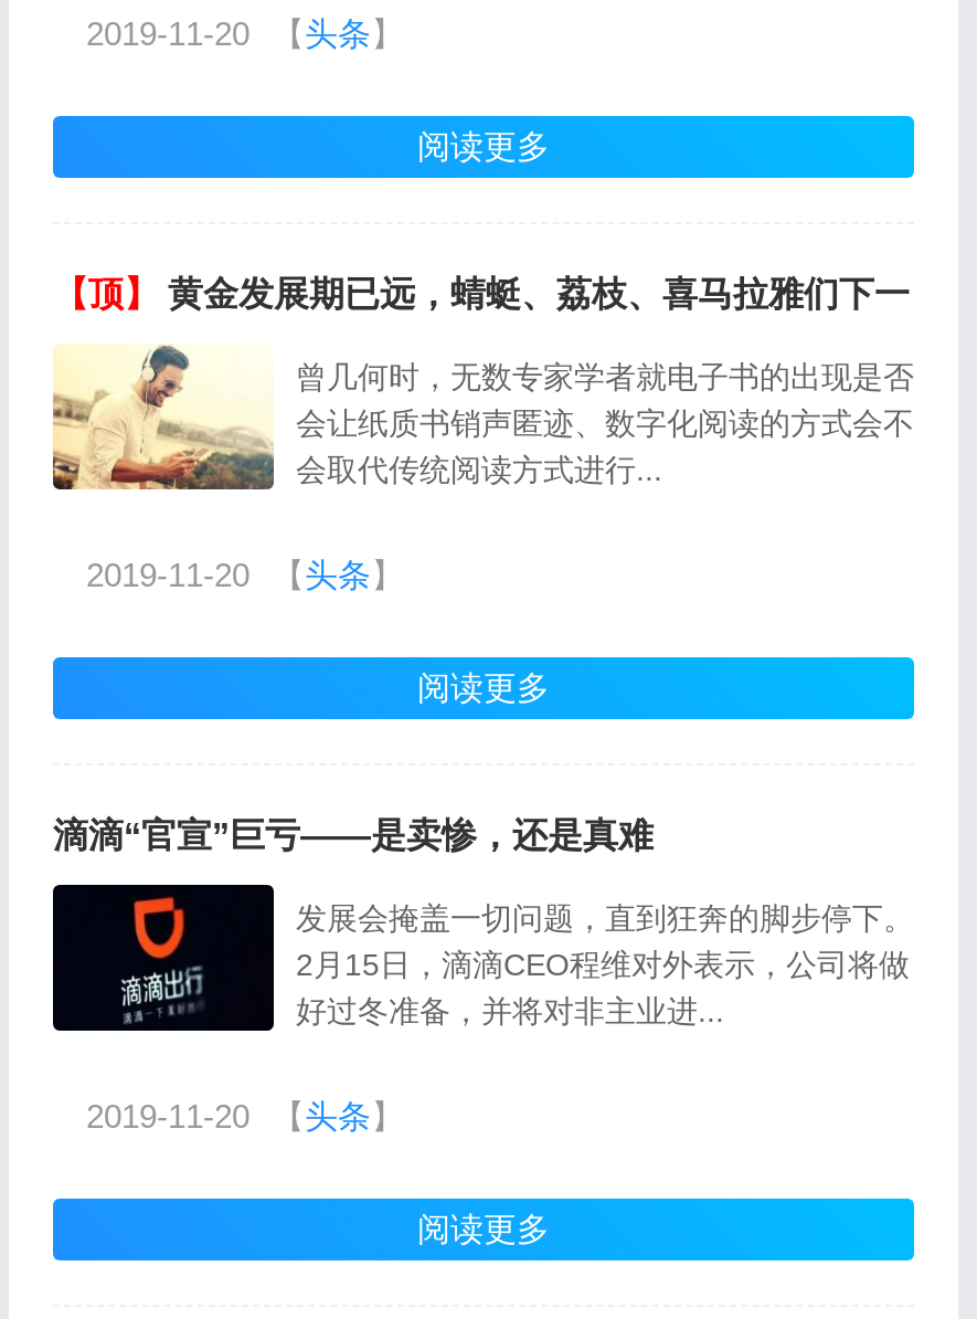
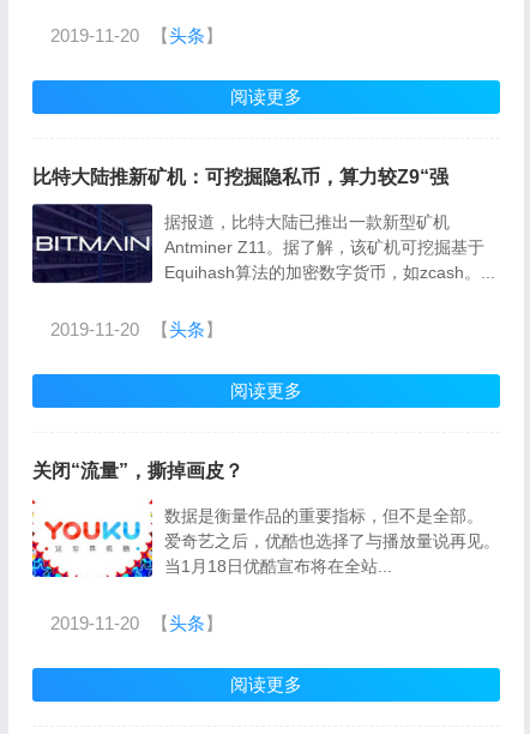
- 【顶】 黄金发展期已远，蜻蜓、荔枝、喜马拉雅们下一
+ 比特大陆推新矿机：可挖掘隐私币，算力较Z9“强

- [image]
- 曾几何时，无数专家学者就电子书的出现是否
- 会让纸质书销声匿迹、数字化阅读的方式会不
- 会取代传统阅读方式进行...
+ [image]
+ 据报道，比特大陆已推出一款新型矿机
+ Antminer Z11。据了解，该矿机可挖掘基于
+ Equihash算法的加密数字货币，如zcash。...

- 滴滴“官宣”巨亏——是卖惨，还是真难
+ 关闭“流量”，撕掉画皮？

- [image]
- 发展会掩盖一切问题，直到狂奔的脚步停下。
- 2月15日，滴滴CEO程维对外表示，公司将做
- 好过冬准备，并将对非主业进...
+ [image]
+ 数据是衡量作品的重要指标，但不是全部。
+ 爱奇艺之后，优酷也选择了与播放量说再见。
+ 当1月18日优酷宣布将在全站...
